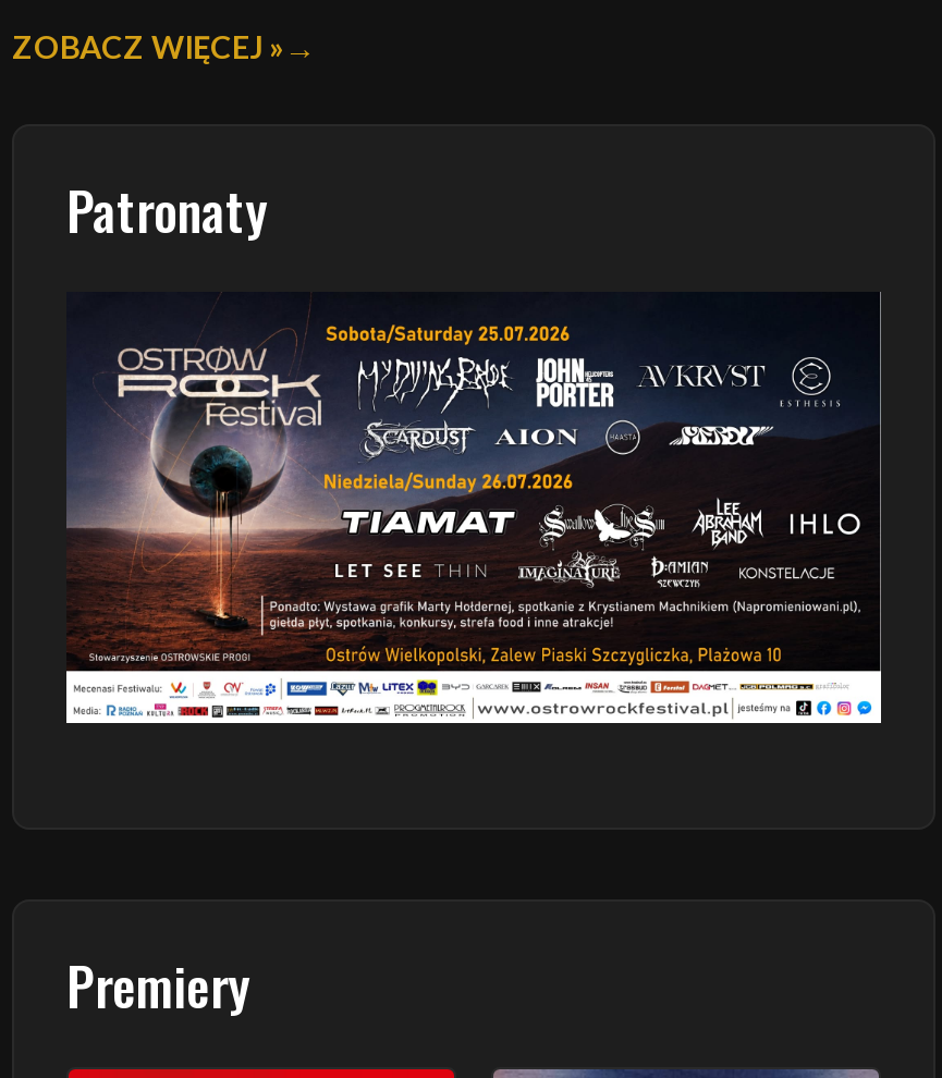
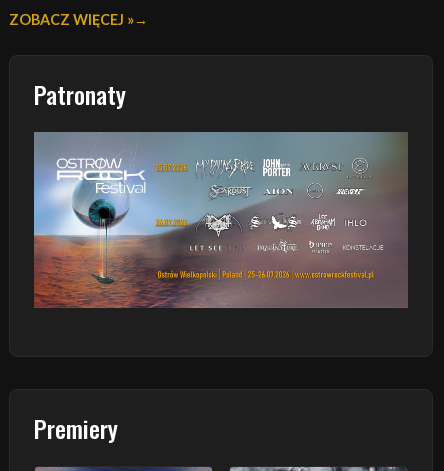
- [image]
+ [image]
